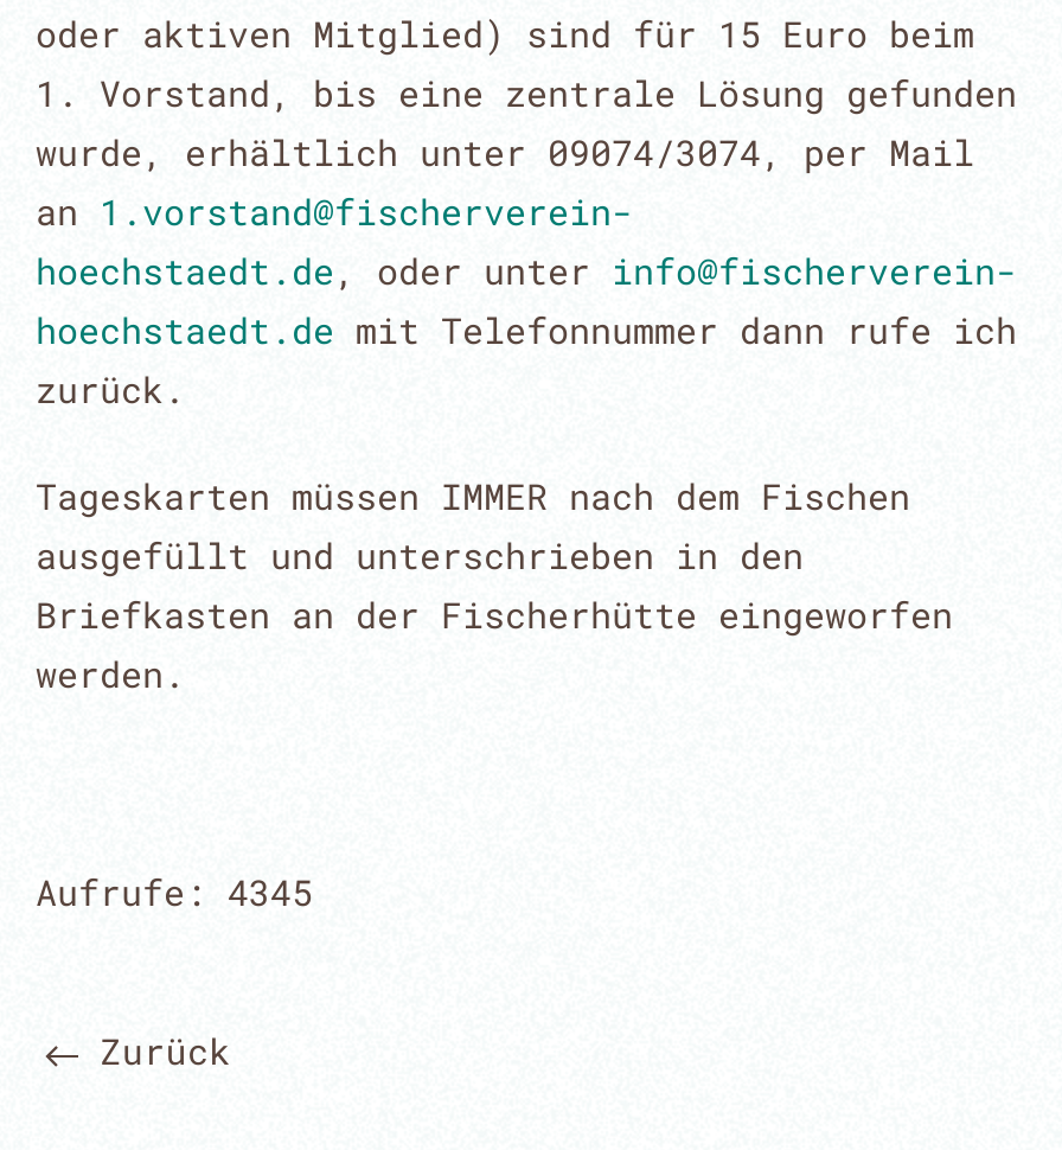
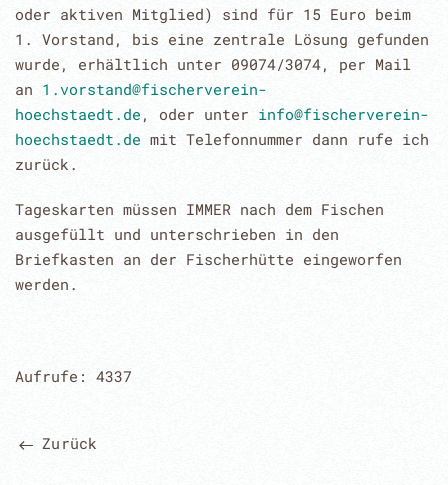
- Aufrufe: 4345
+ Aufrufe: 4337
